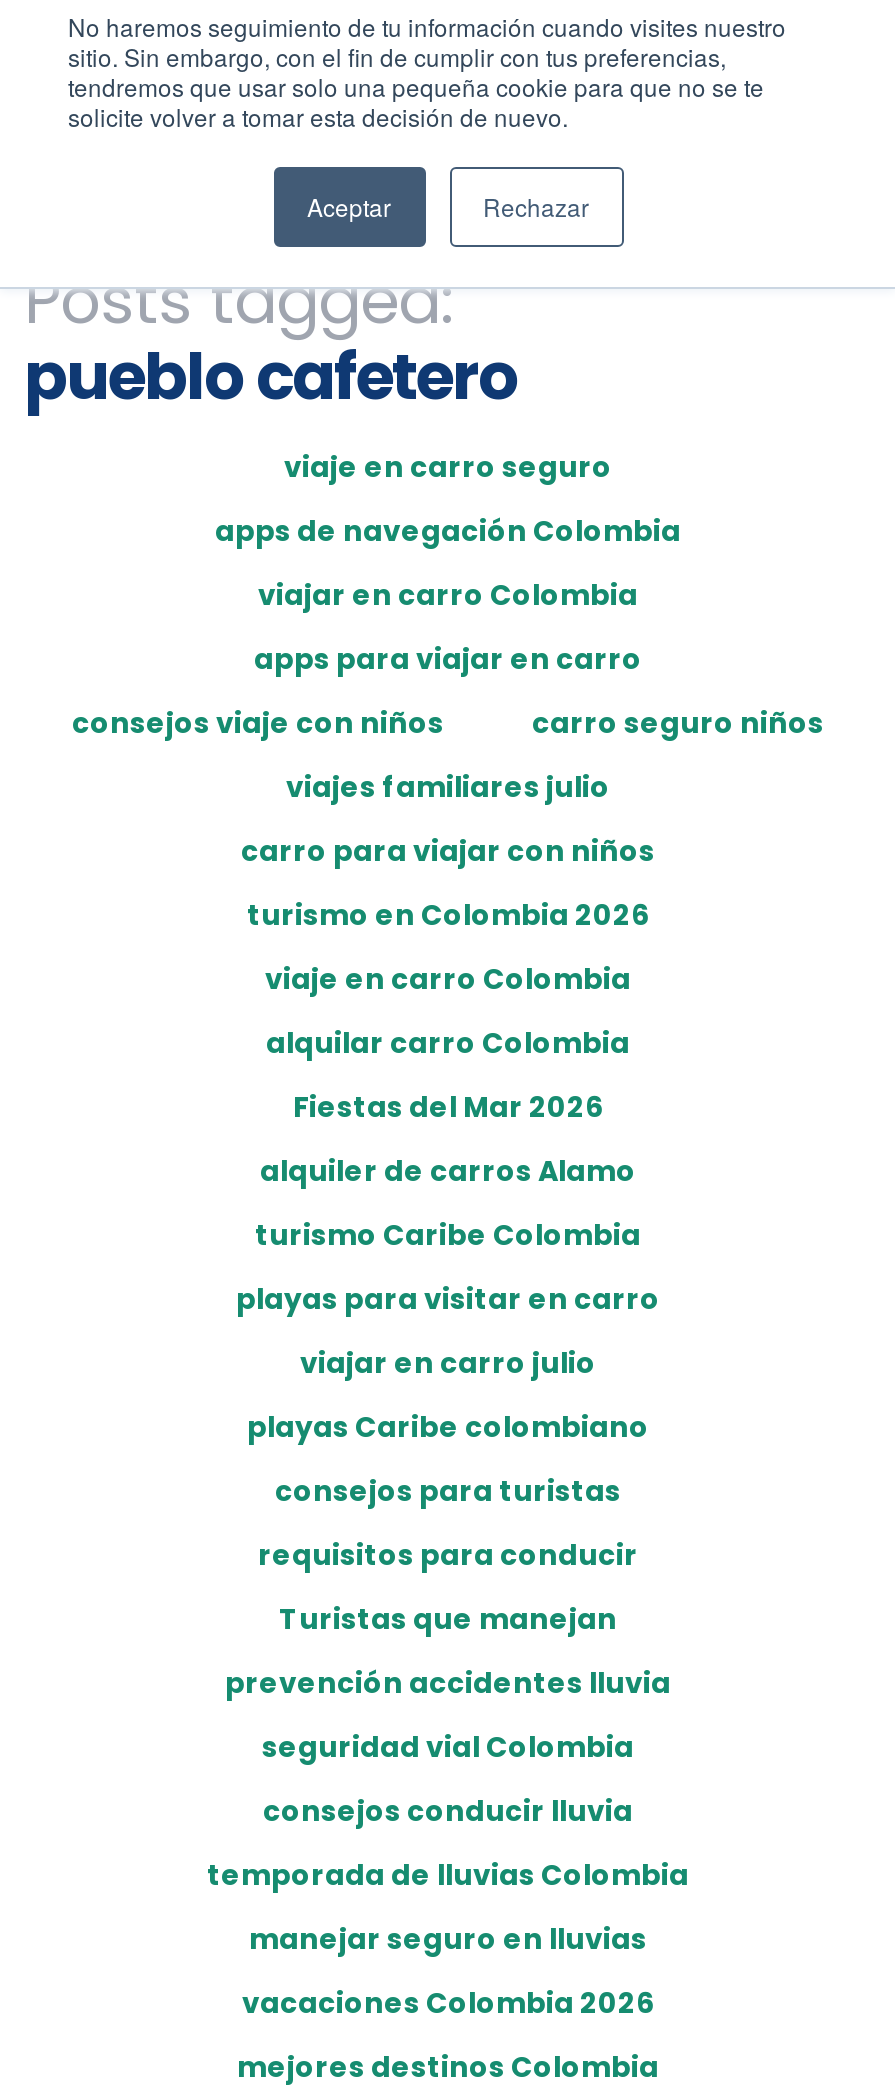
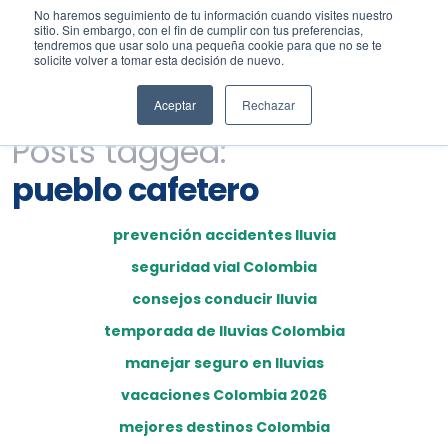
- viaje en carro seguro
- apps de navegación Colombia
- viajar en carro Colombia
- apps para viajar en carro
- consejos viaje con niños
- carro seguro niños
- viajes familiares julio
- carro para viajar con niños
- turismo en Colombia 2026
- viaje en carro Colombia
- alquilar carro Colombia
- Fiestas del Mar 2026
- alquiler de carros Alamo
- turismo Caribe Colombia
- playas para visitar en carro
- viajar en carro julio
- playas Caribe colombiano
- consejos para turistas
- requisitos para conducir
- Turistas que manejan
